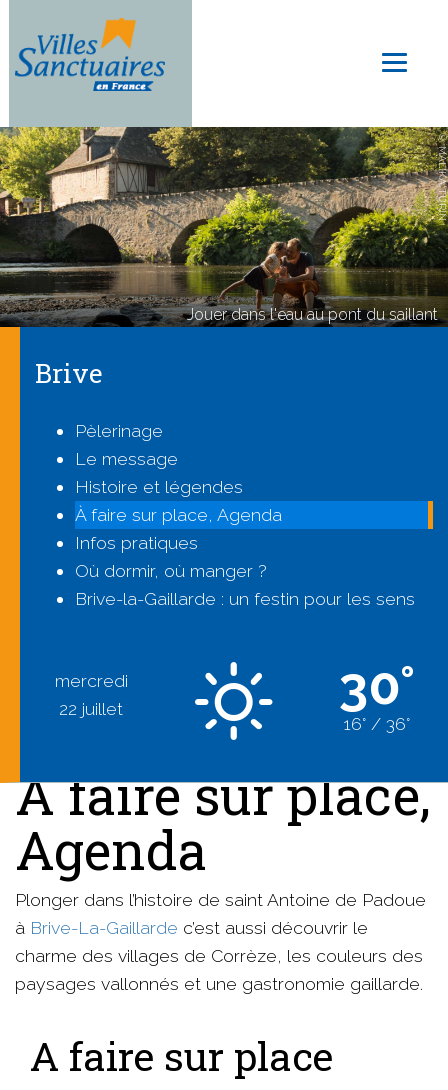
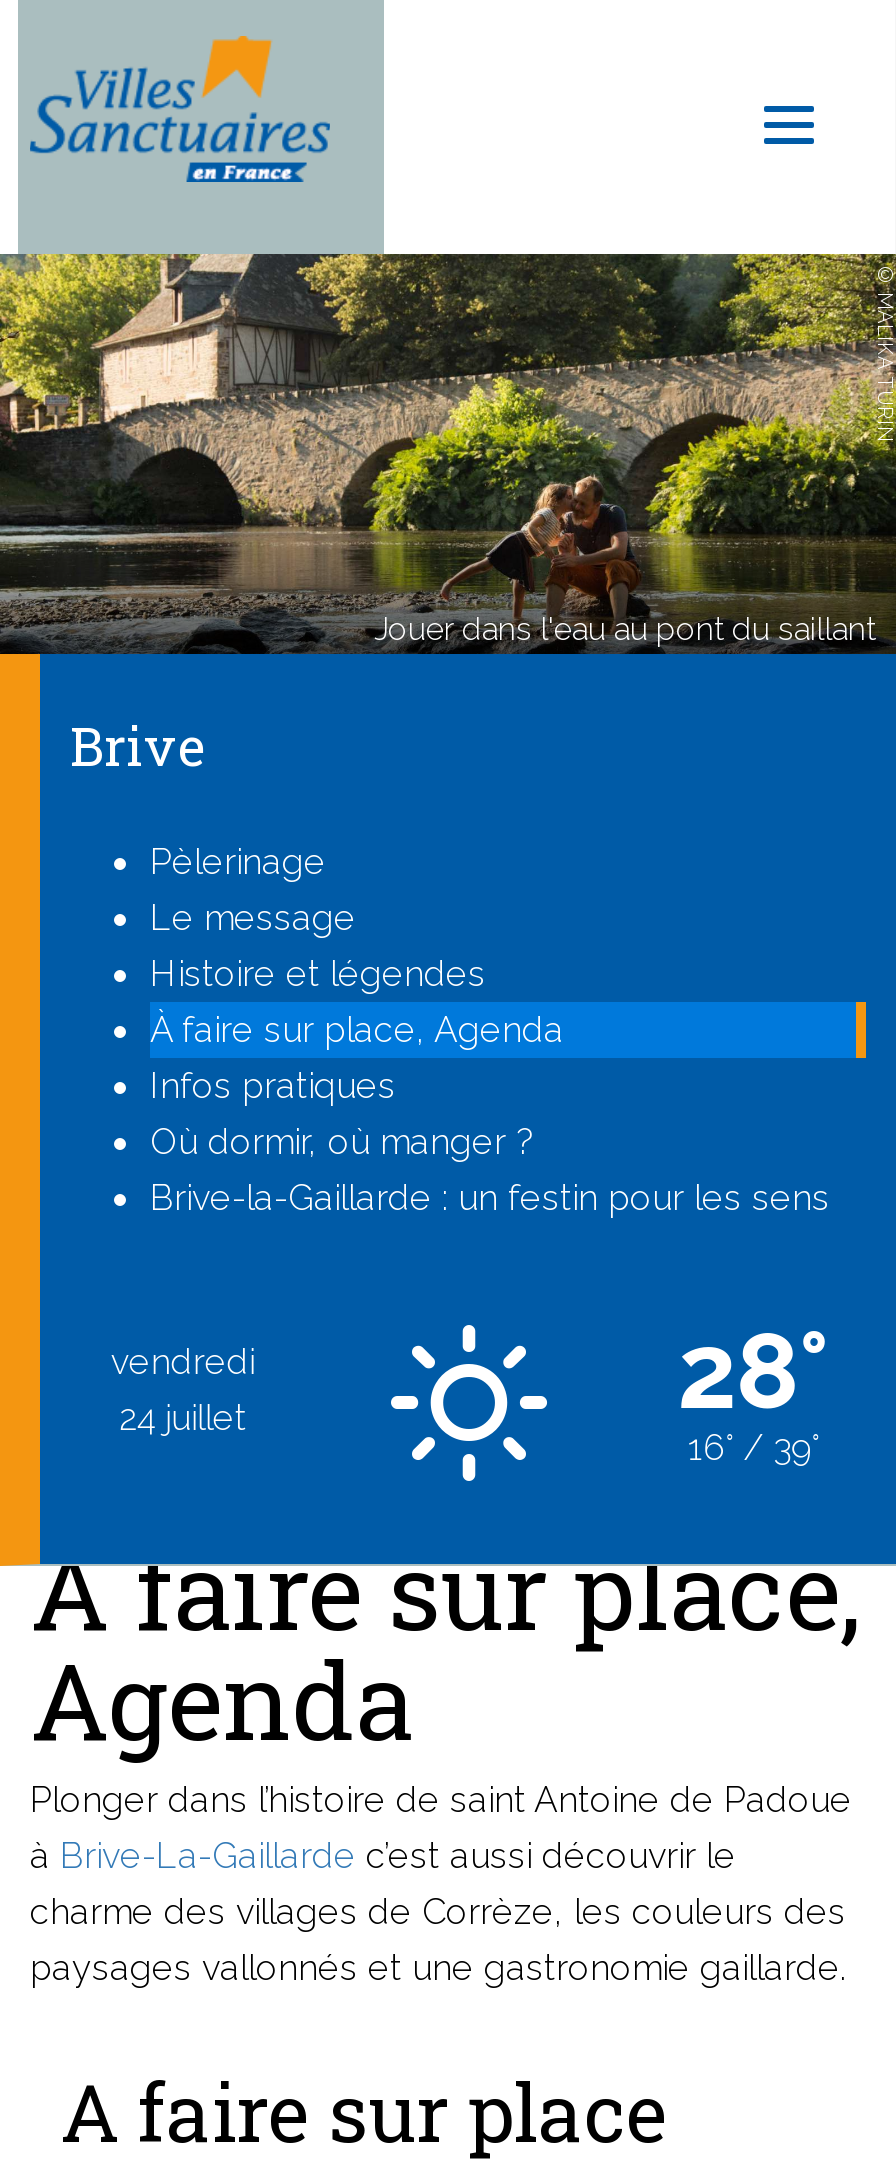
- mercredi
- 22 juillet
- 30°
- 16° / 36°
+ vendredi
+ 24 juillet
+ 28°
+ 16° / 39°
